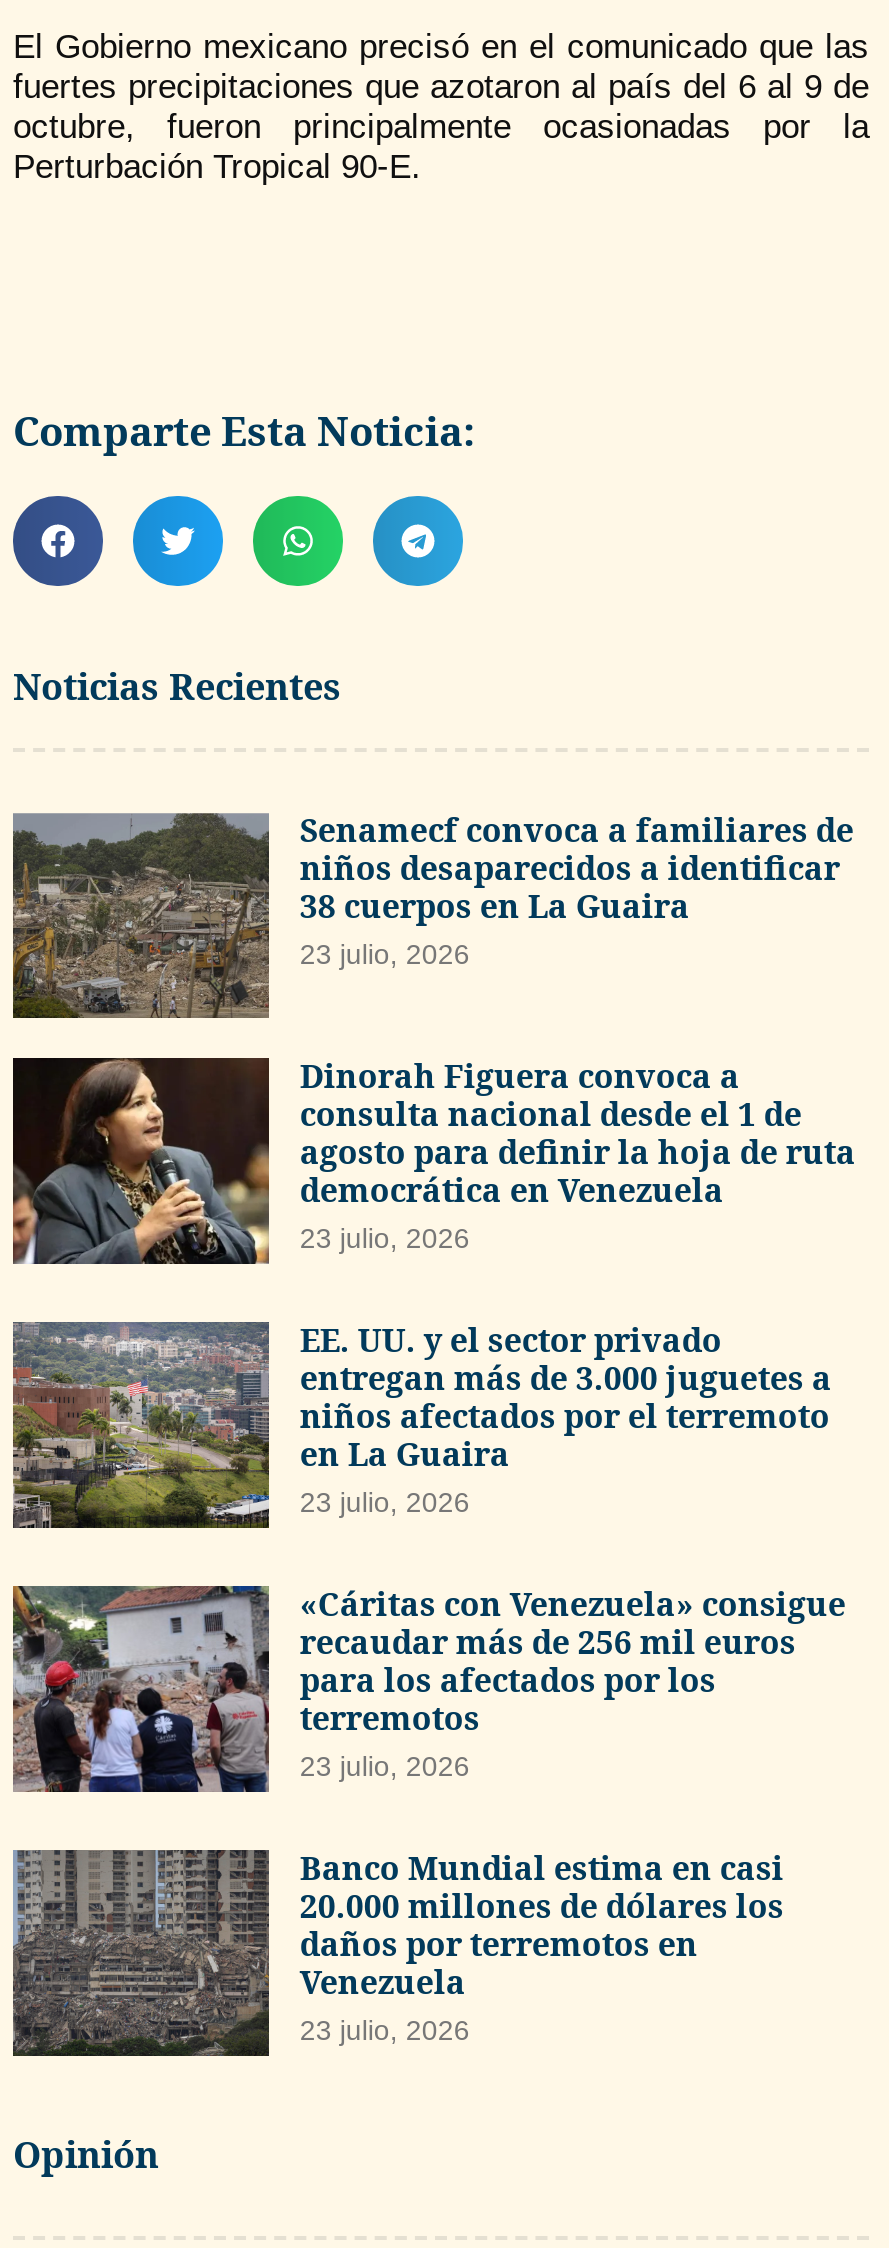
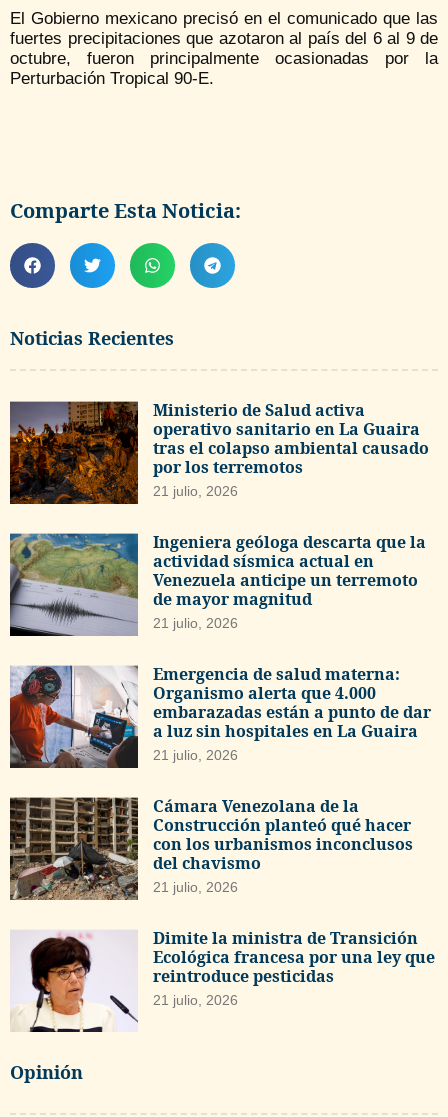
- [image]
- Senamecf convoca a familiares de
- niños desaparecidos a identificar
- 38 cuerpos en La Guaira
- 23 julio, 2026
+ [image]
+ Ministerio de Salud activa
+ operativo sanitario en La Guaira
+ tras el colapso ambiental causado
+ por los terremotos
+ 21 julio, 2026

- [image]
- Dinorah Figuera convoca a
- consulta nacional desde el 1 de
- agosto para definir la hoja de ruta
- democrática en Venezuela
- 23 julio, 2026
+ [image]
+ Ingeniera geóloga descarta que la
+ actividad sísmica actual en
+ Venezuela anticipe un terremoto
+ de mayor magnitud
+ 21 julio, 2026

- [image]
- EE. UU. y el sector privado
- entregan más de 3.000 juguetes a
- niños afectados por el terremoto
- en La Guaira
- 23 julio, 2026
+ [image]
+ Emergencia de salud materna:
+ Organismo alerta que 4.000
+ embarazadas están a punto de dar
+ a luz sin hospitales en La Guaira
+ 21 julio, 2026

- [image]
- «Cáritas con Venezuela» consigue
- recaudar más de 256 mil euros
- para los afectados por los
- terremotos
- 23 julio, 2026
+ [image]
+ Cámara Venezolana de la
+ Construcción planteó qué hacer
+ con los urbanismos inconclusos
+ del chavismo
+ 21 julio, 2026

- [image]
- Banco Mundial estima en casi
- 20.000 millones de dólares los
- daños por terremotos en
- Venezuela
- 23 julio, 2026
+ [image]
+ Dimite la ministra de Transición
+ Ecológica francesa por una ley que
+ reintroduce pesticidas
+ 21 julio, 2026
